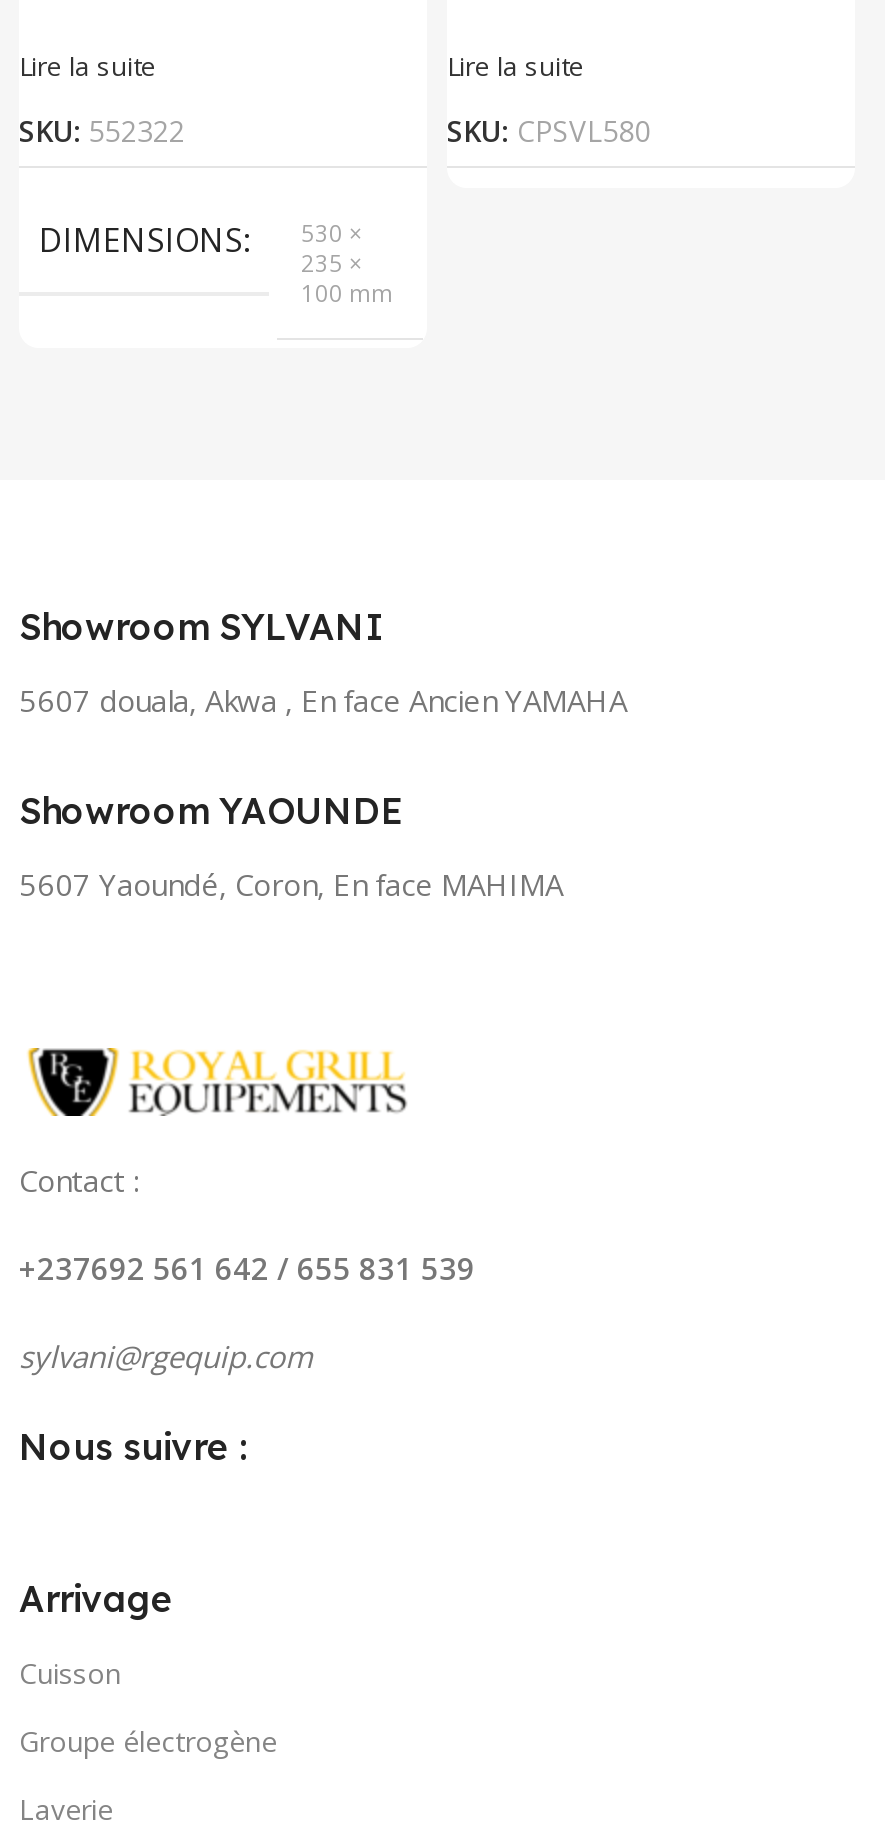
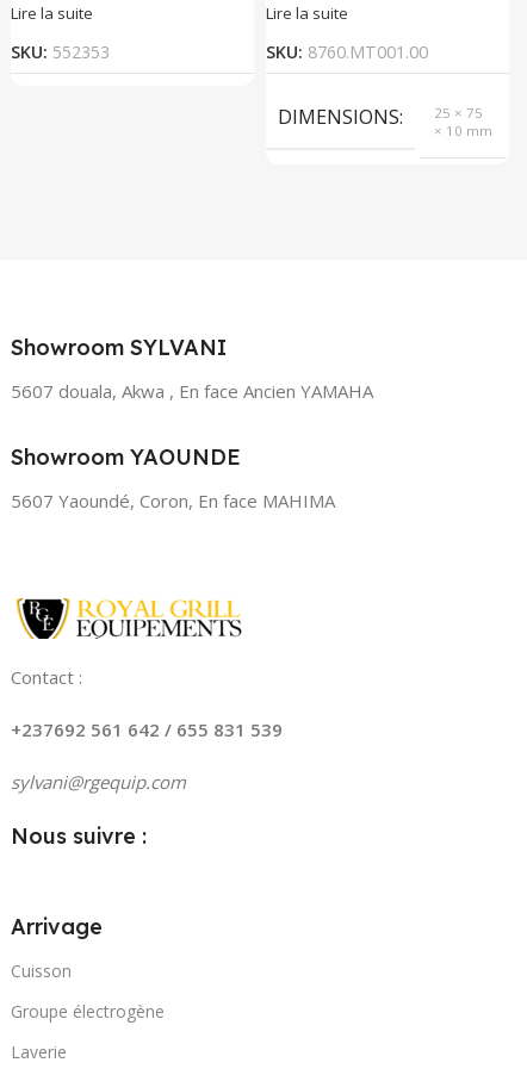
- SKU: 552322
- DIMENSIONS
- 530 ×
- 235 ×
- 100 mm
+ SKU: 552353

- SKU: CPSVL580
+ SKU: 8760.MT001.00
+ DIMENSIONS
+ 25 × 75
+ × 10 mm
